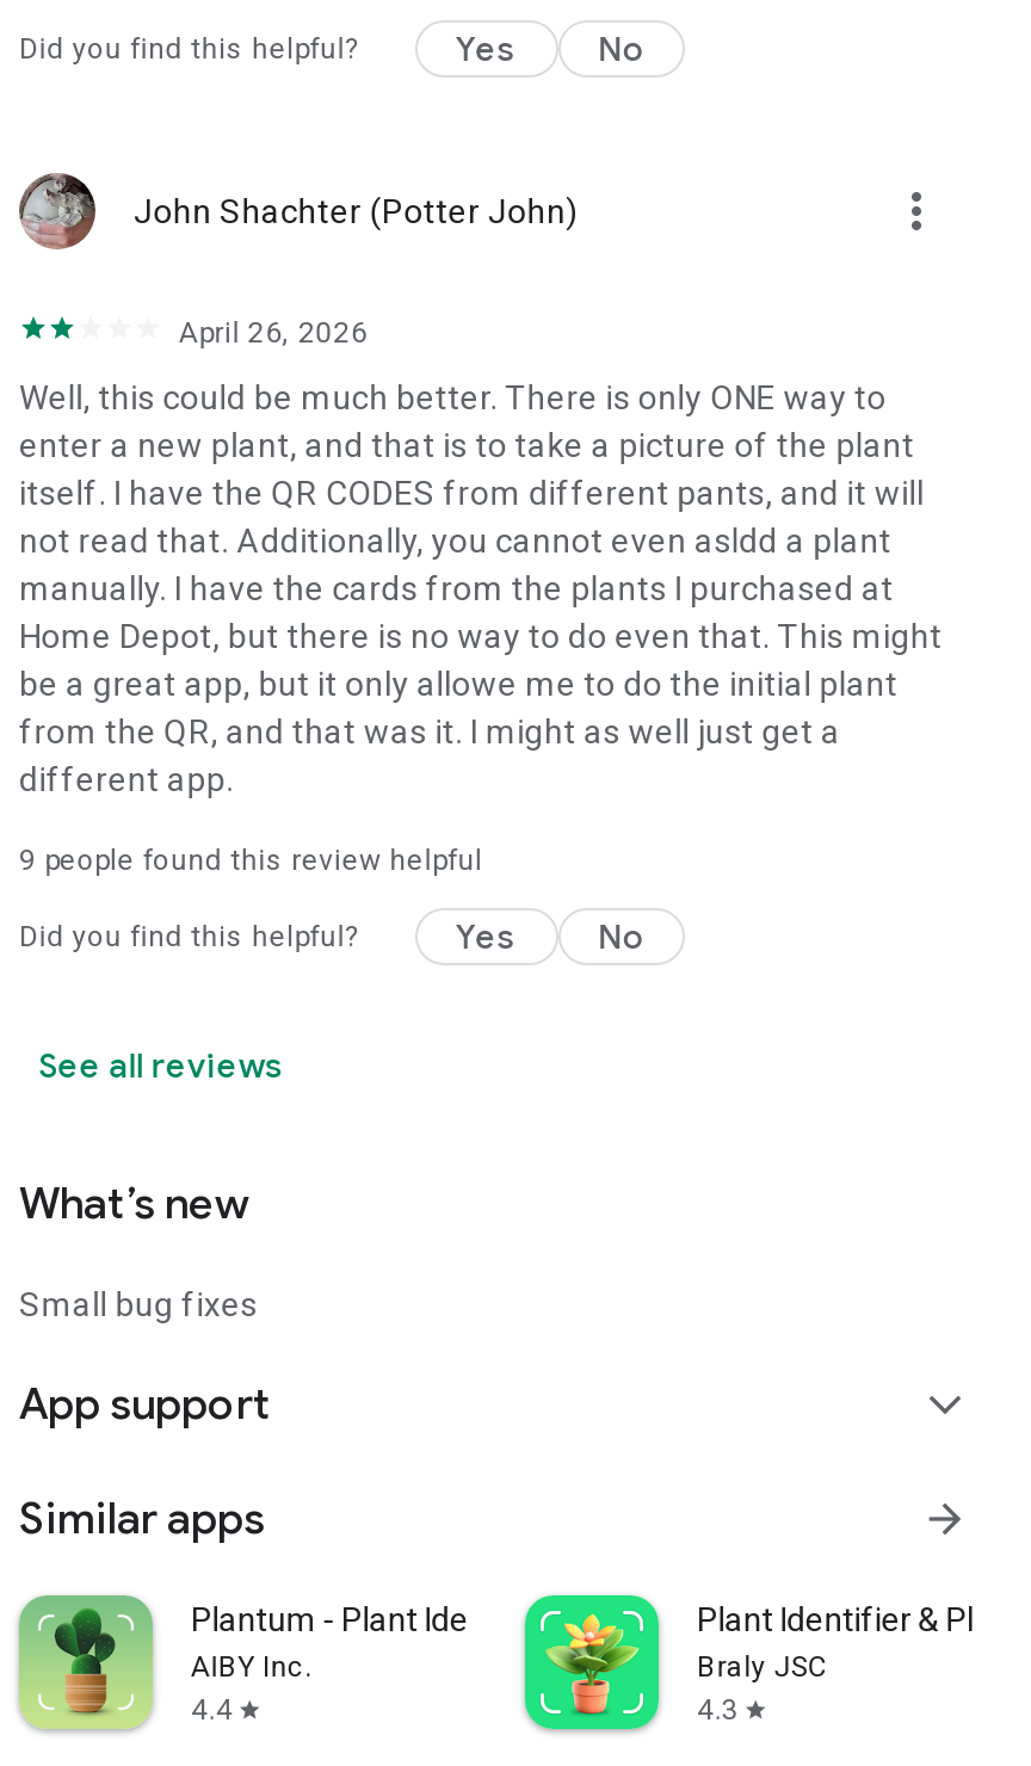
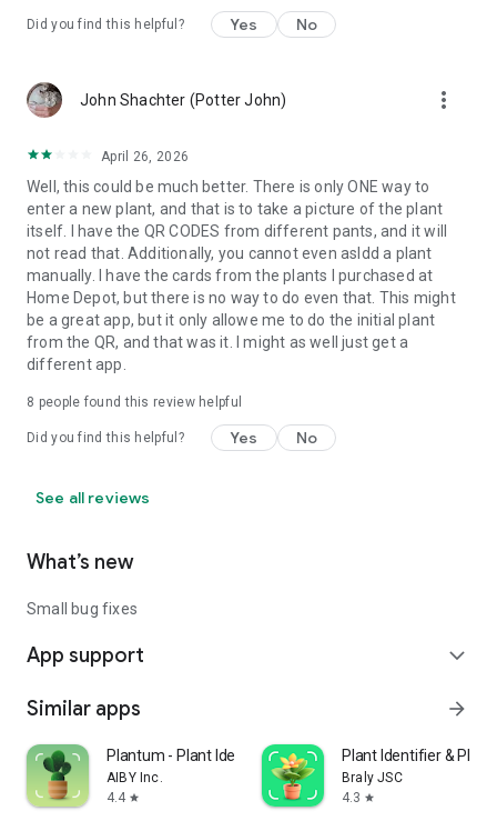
- 9 people found this review helpful
+ 8 people found this review helpful
